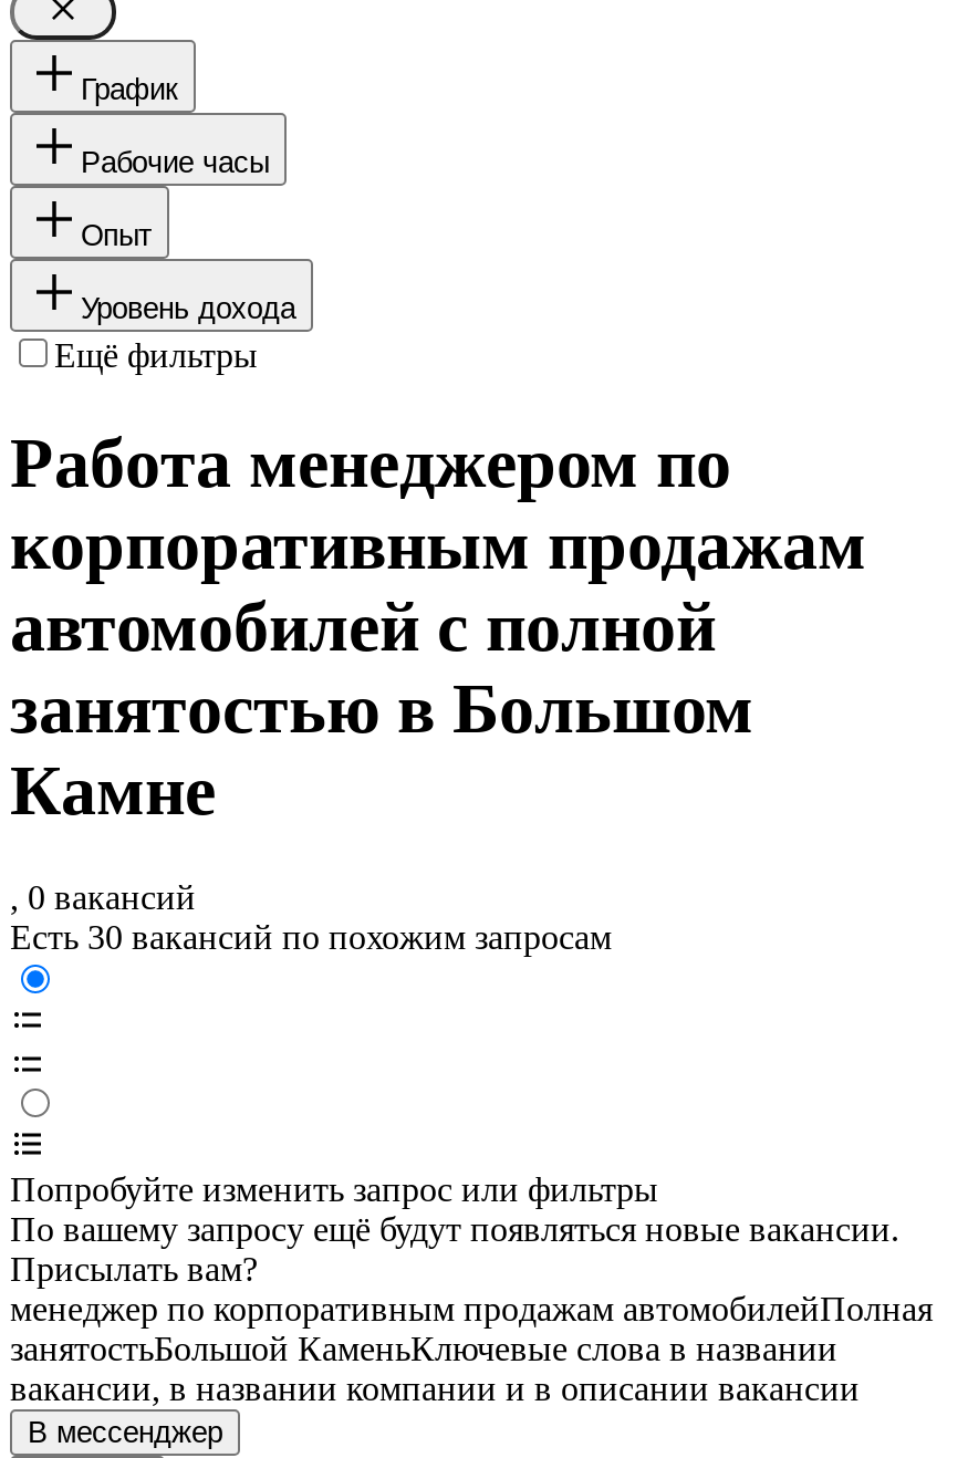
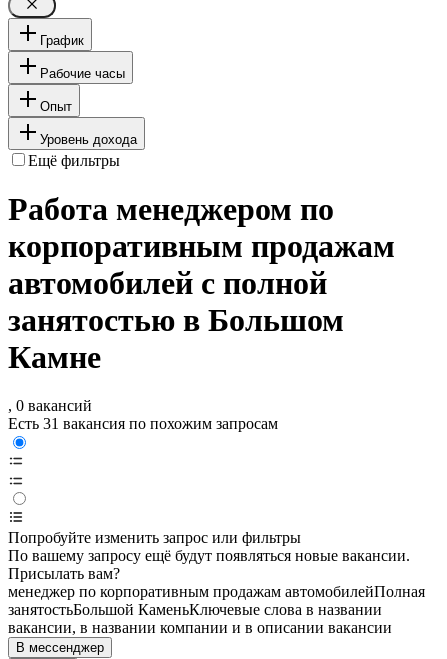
- Есть 30 вакансий по похожим запросам
+ Есть 31 вакансия по похожим запросам
